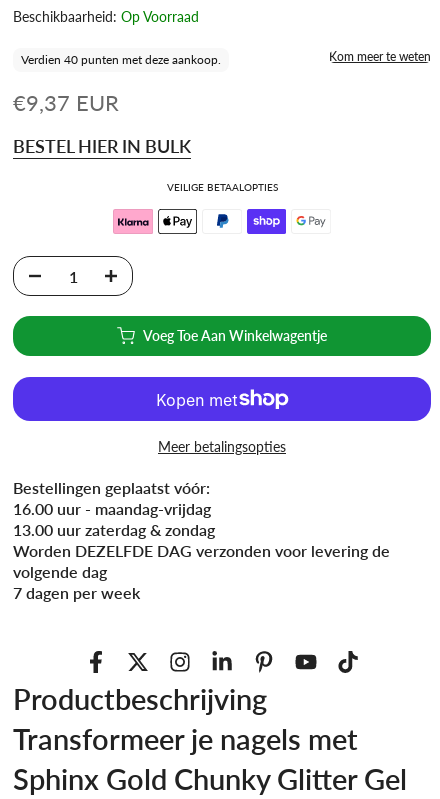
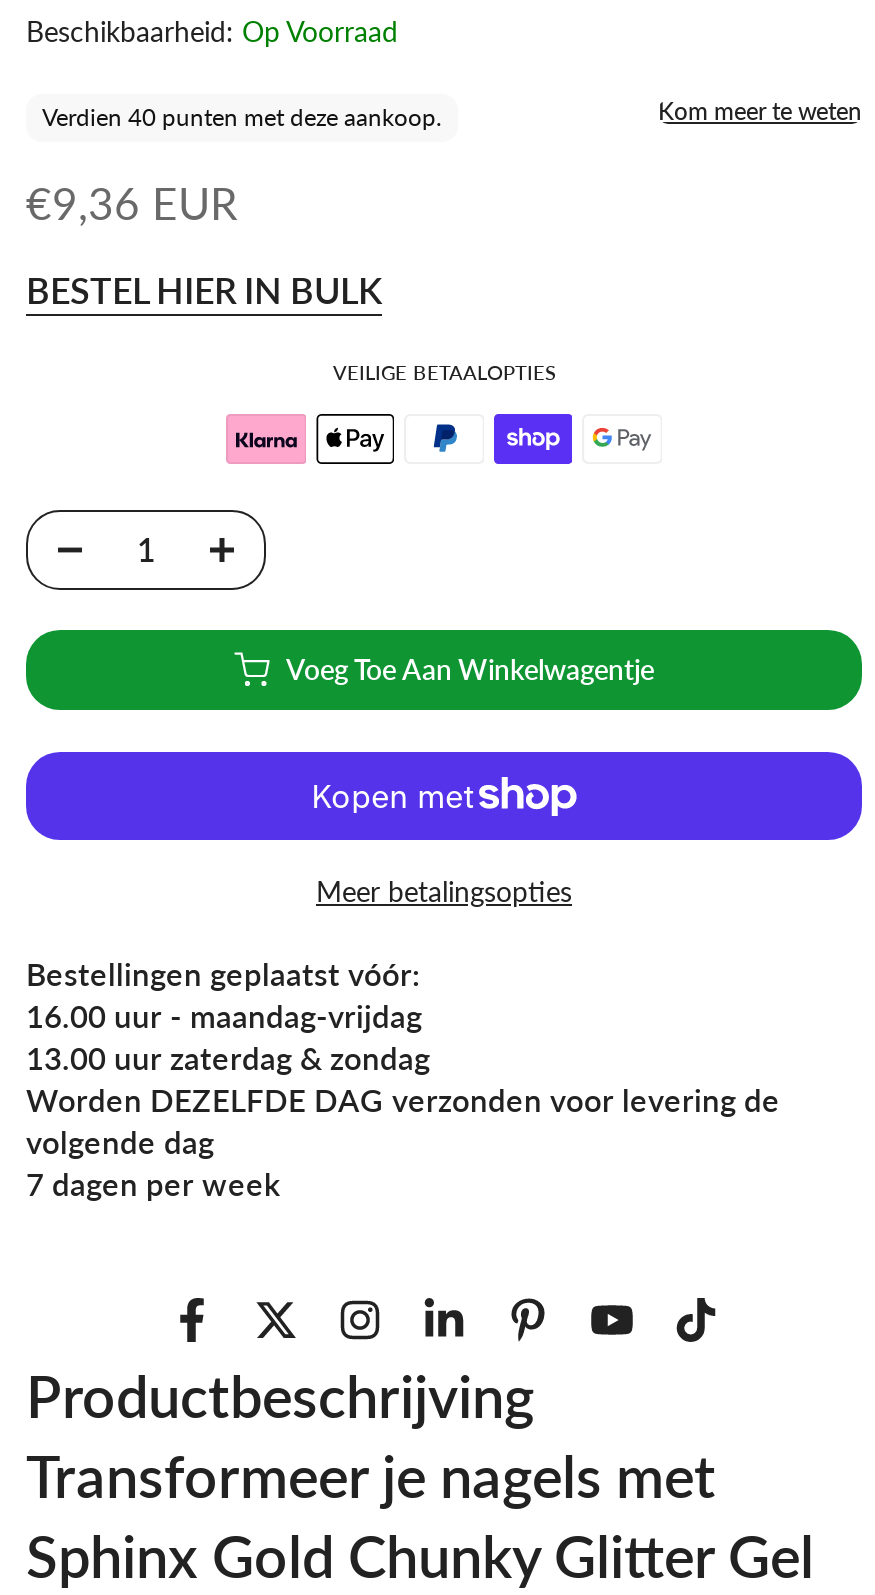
- €9,37 EUR
+ €9,36 EUR
